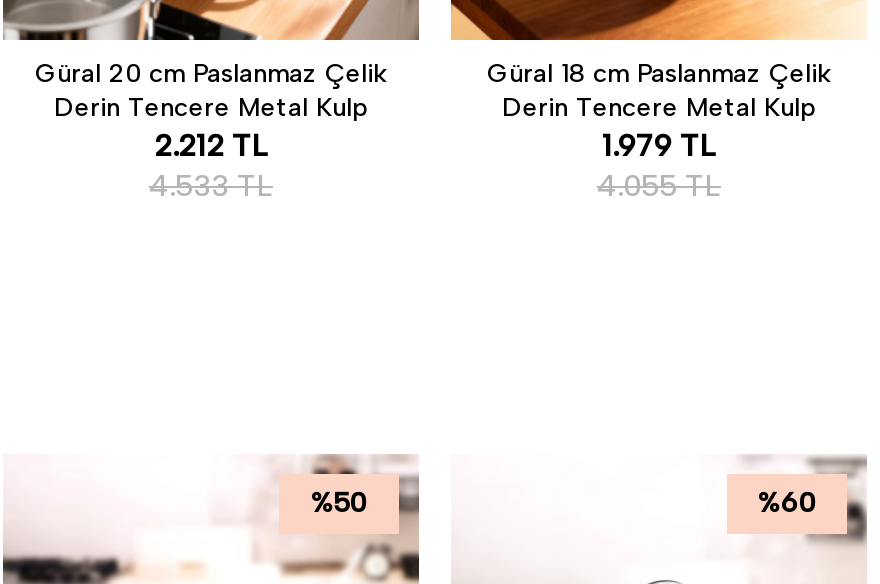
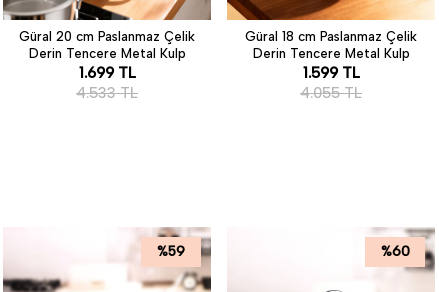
- 2.212 TL
+ 1.699 TL

- 1.979 TL
+ 1.599 TL

- %50
+ %59
